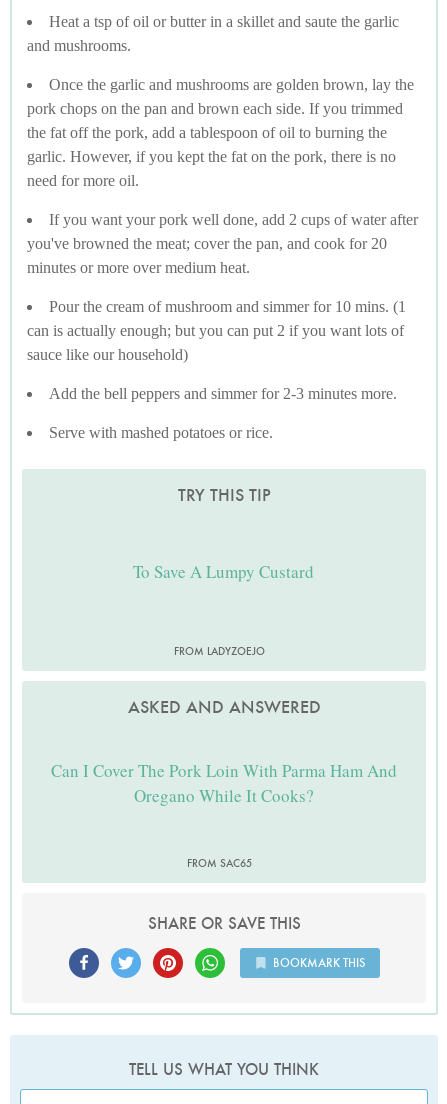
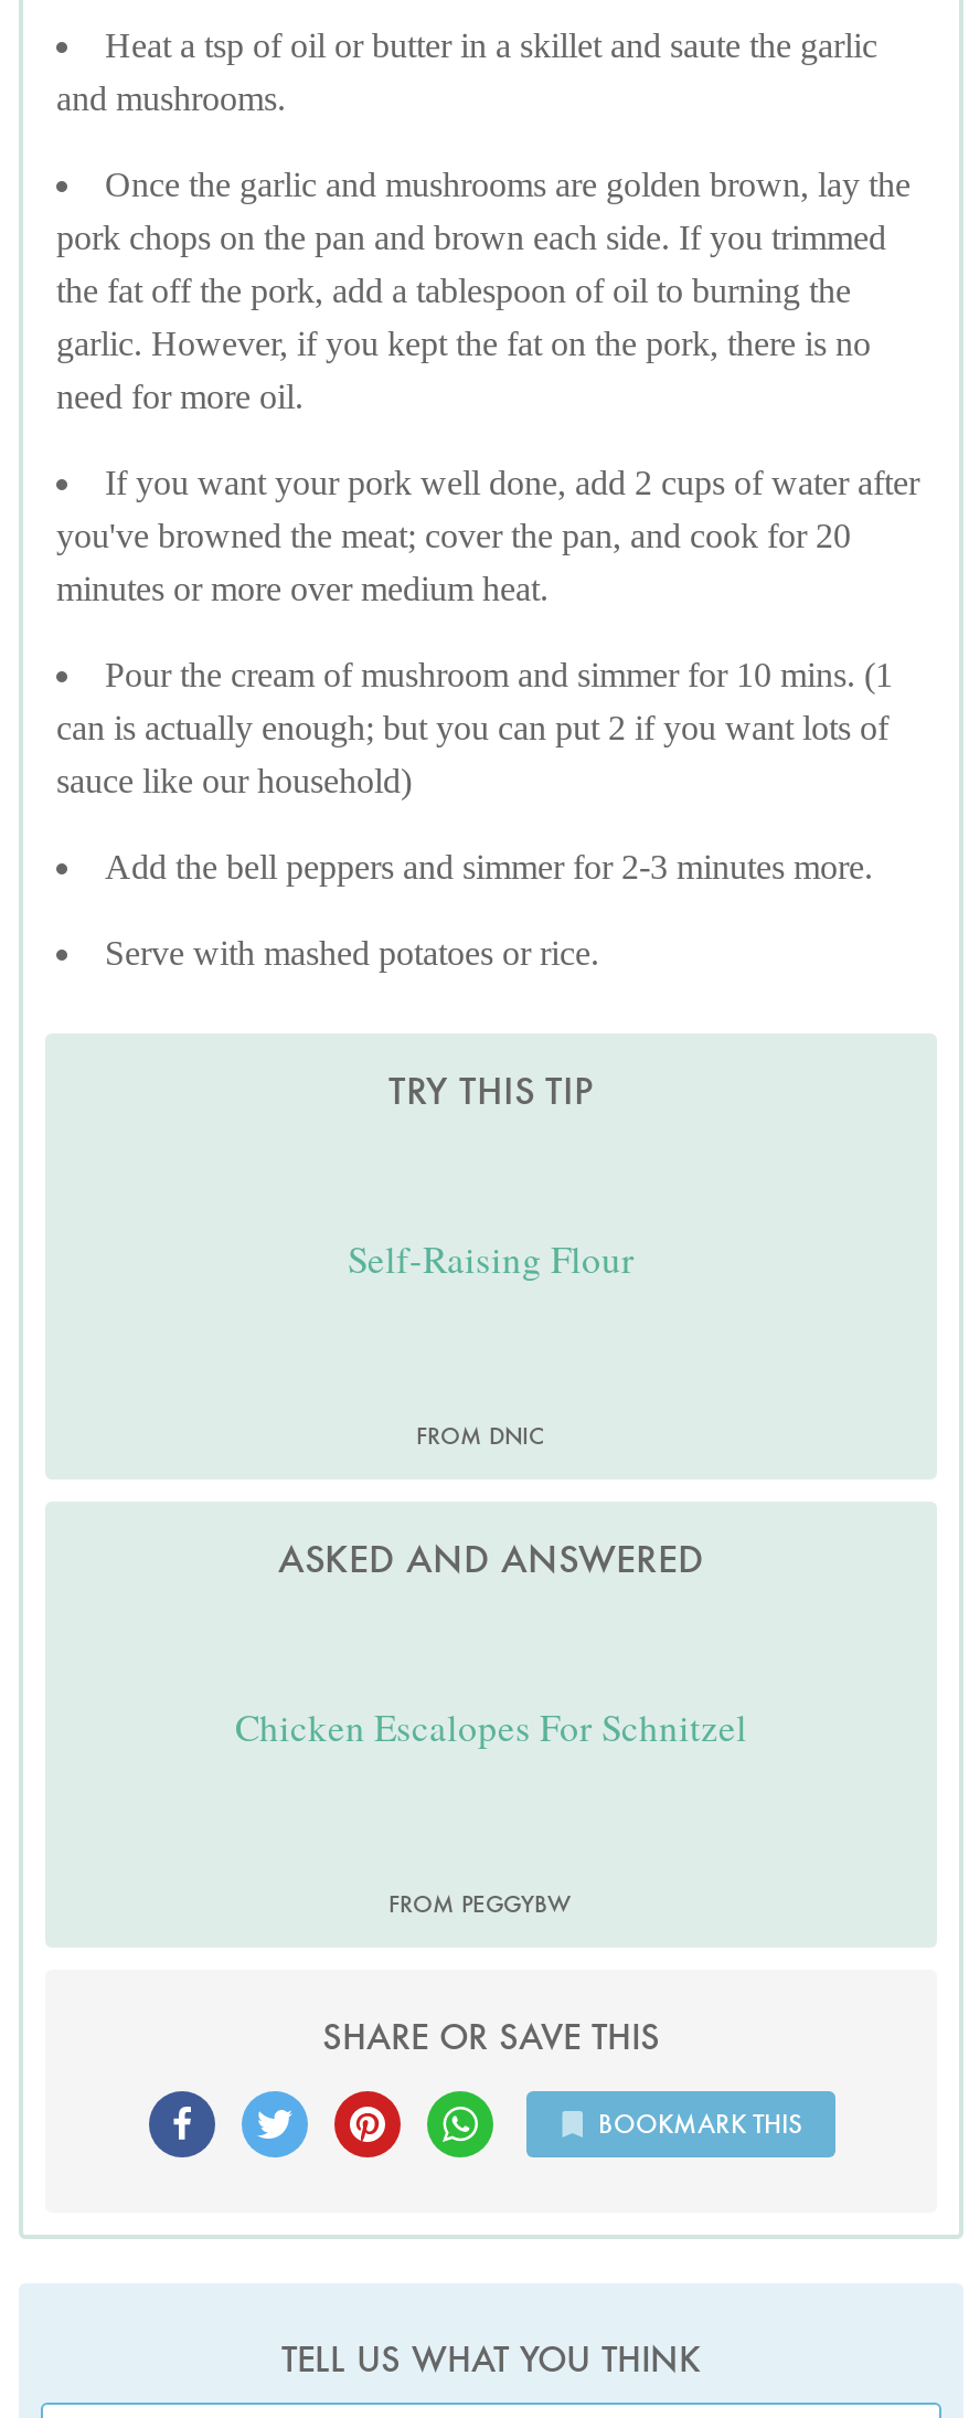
- To Save A Lumpy Custard
+ Self-Raising Flour

- FROM LADYZOEJO
+ FROM DNIC

- Can I Cover The Pork Loin With Parma Ham And
- Oregano While It Cooks?
+ Chicken Escalopes For Schnitzel

- FROM SAC65
+ FROM PEGGYBW
